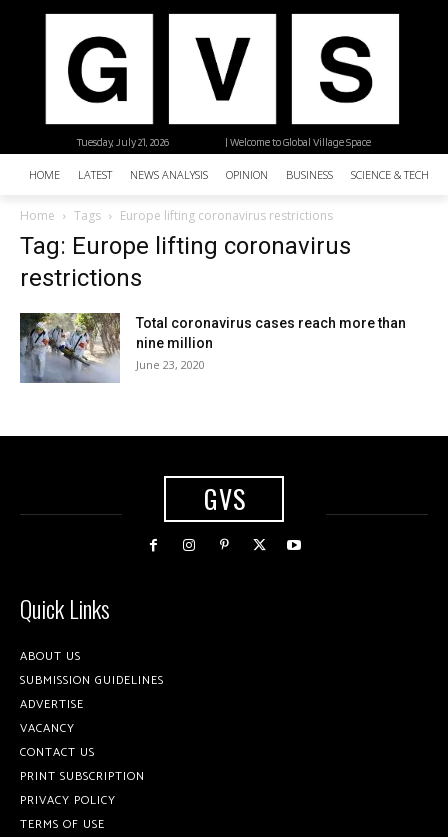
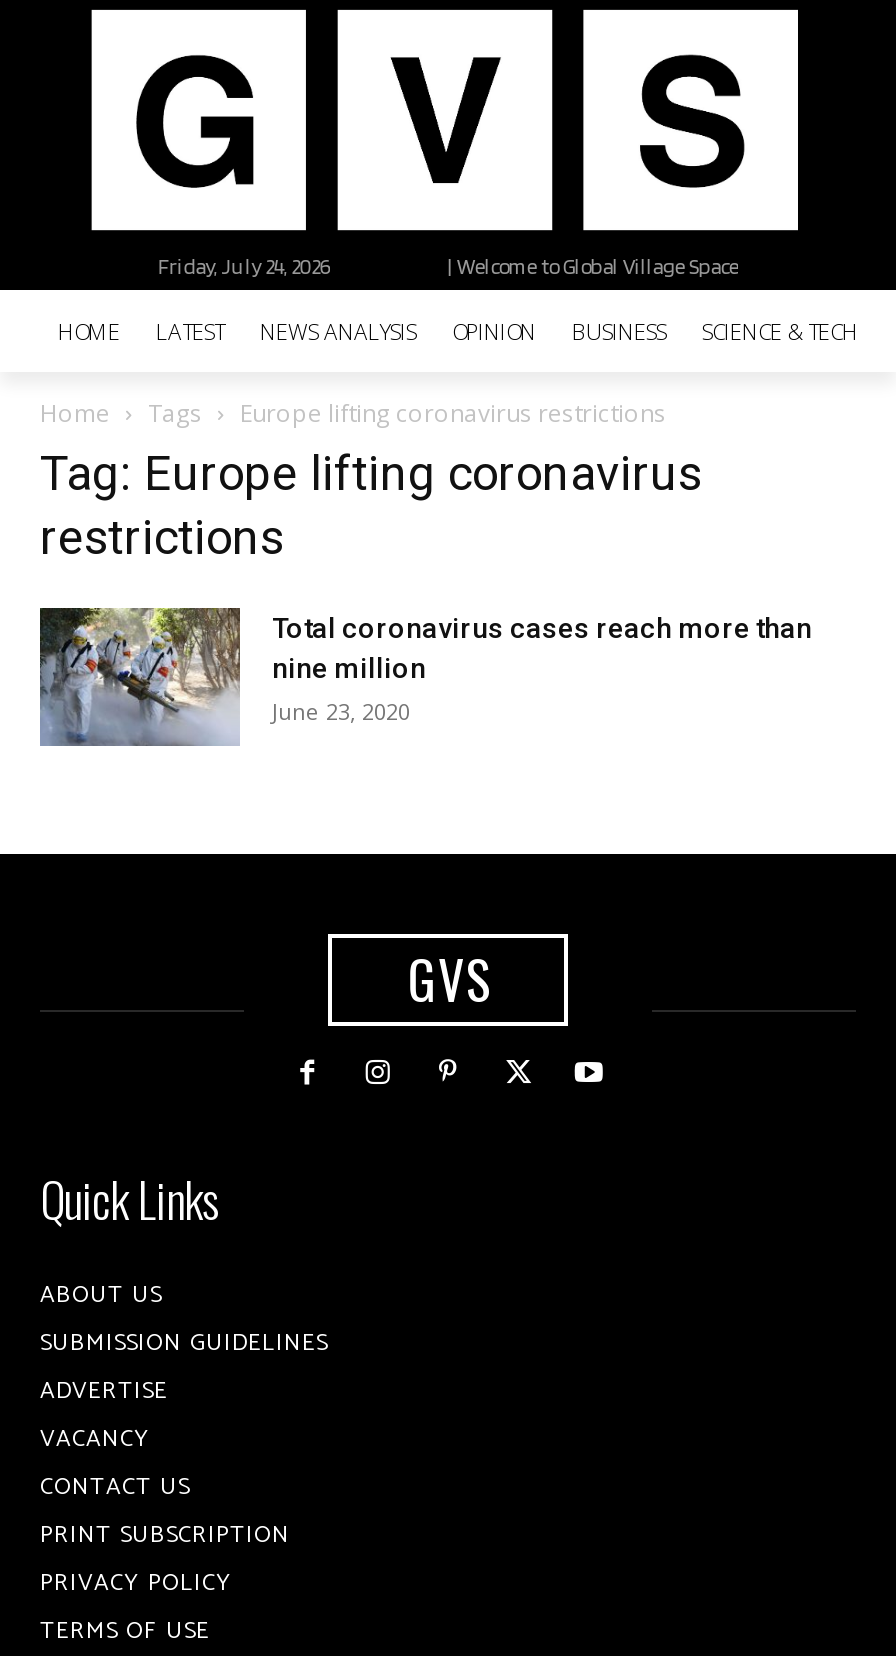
- Tuesday, July 21, 2026
+ Friday, July 24, 2026
